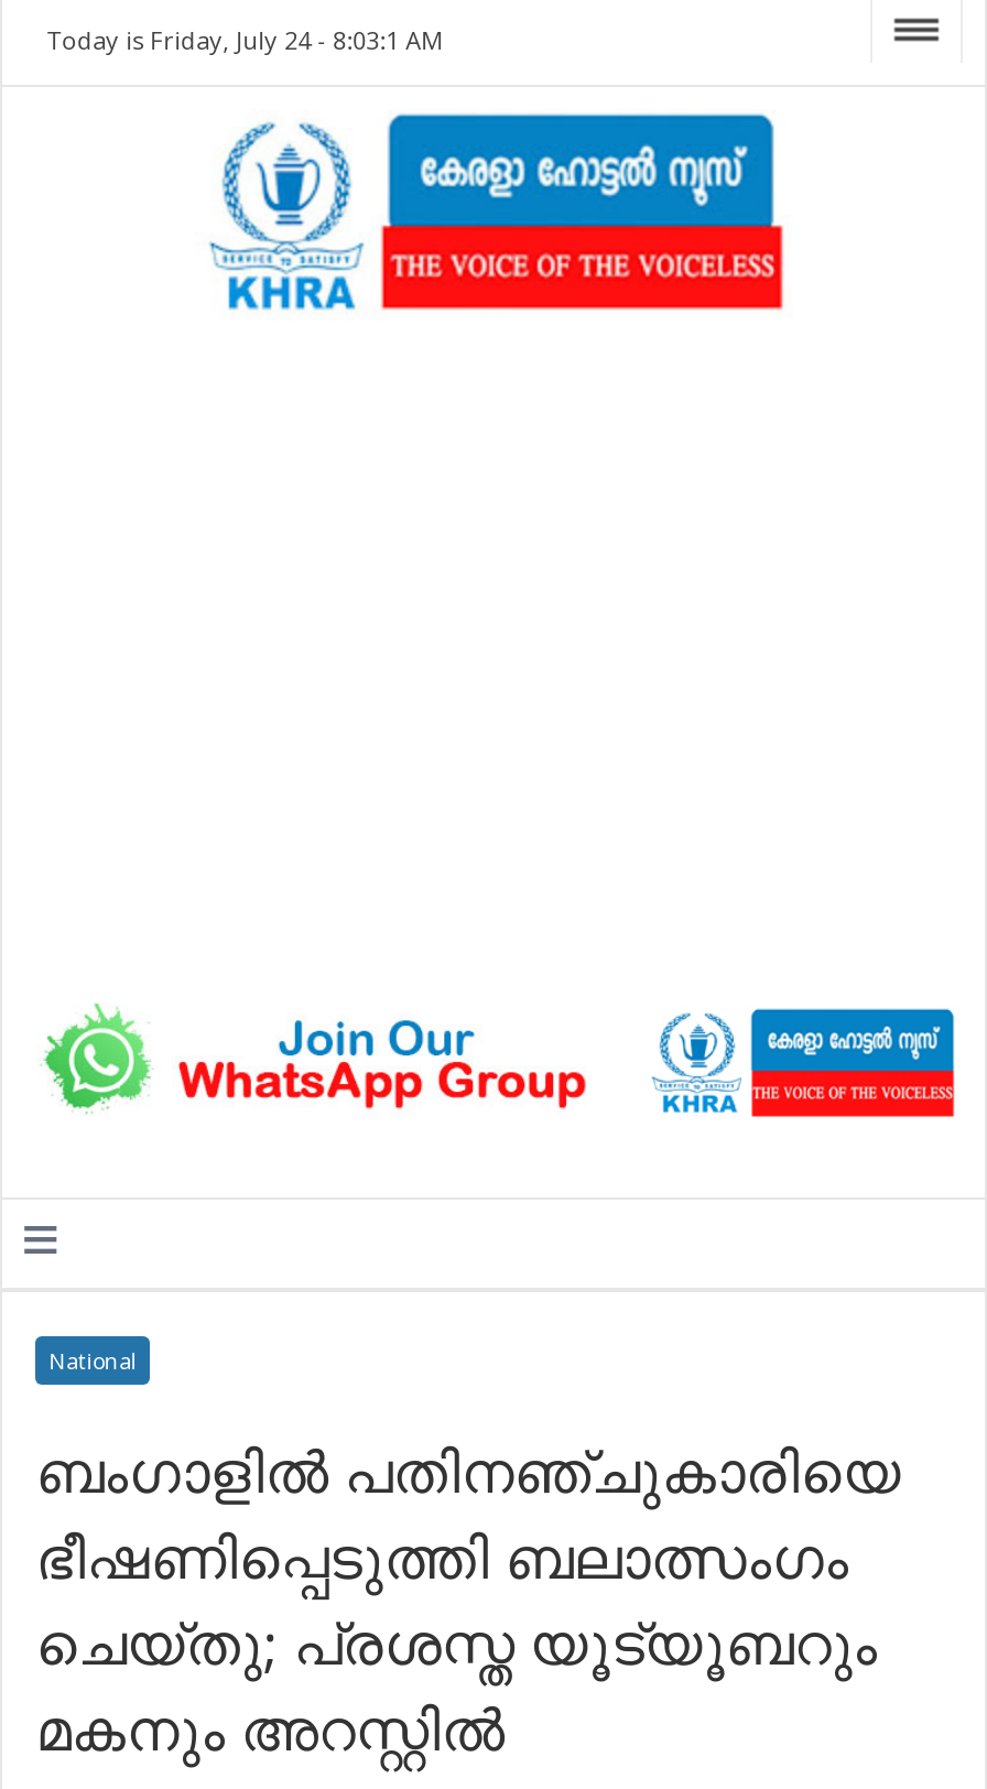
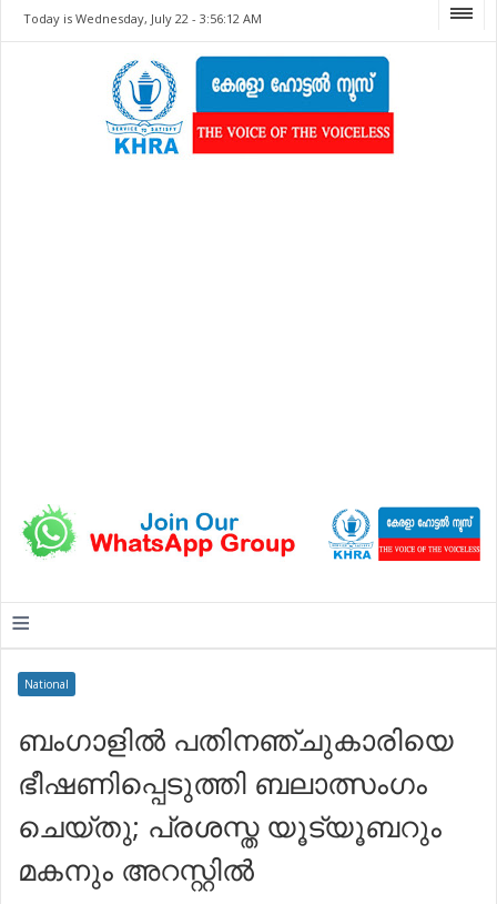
- Today is Friday, July 24 - 8:03:1 AM
+ Today is Wednesday, July 22 - 3:56:12 AM
